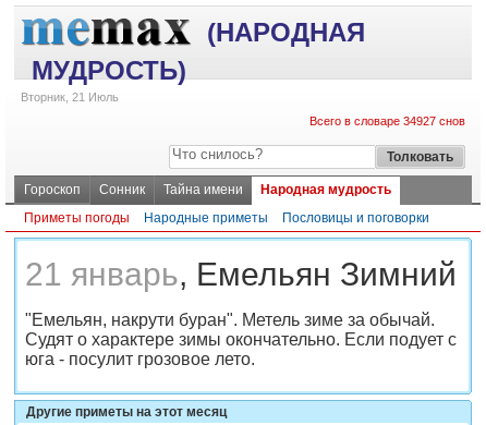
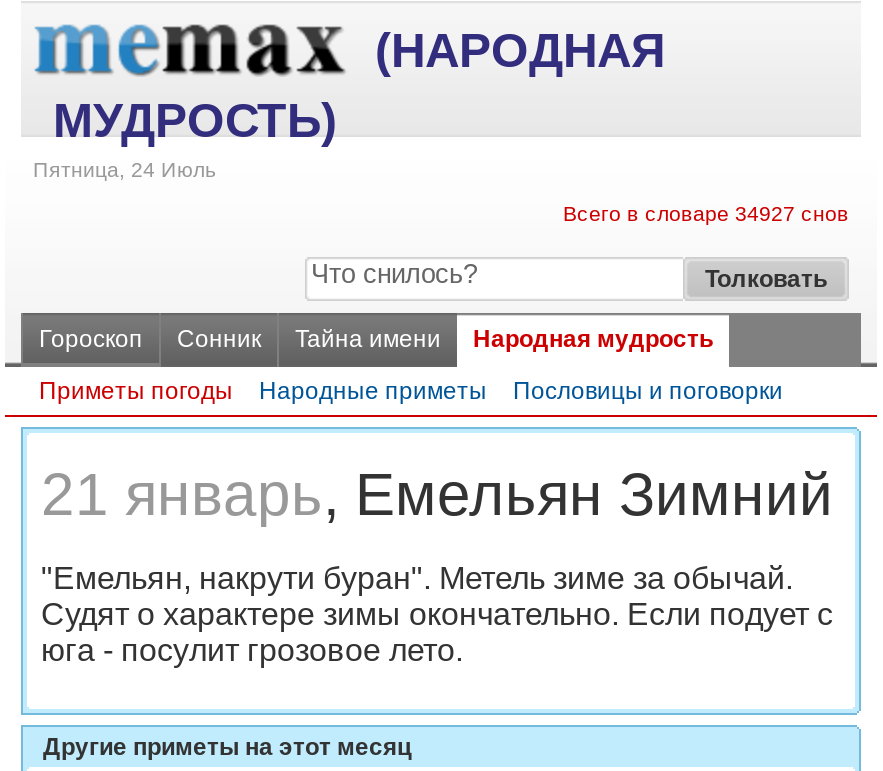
- Вторник, 21 Июль
+ Пятница, 24 Июль
